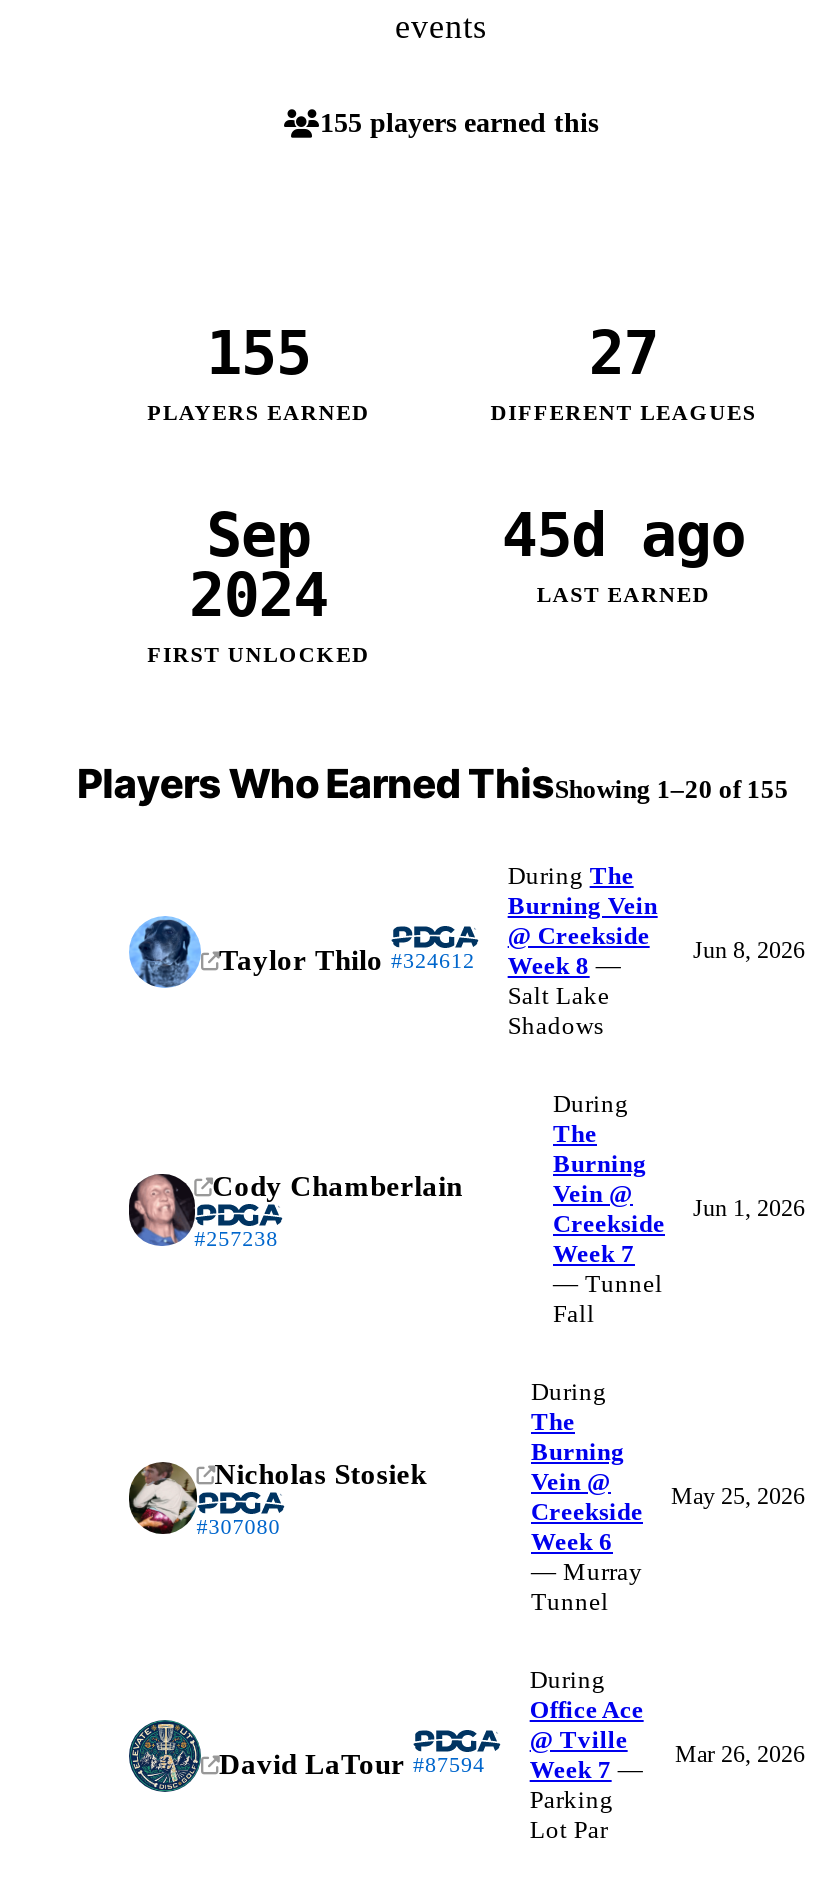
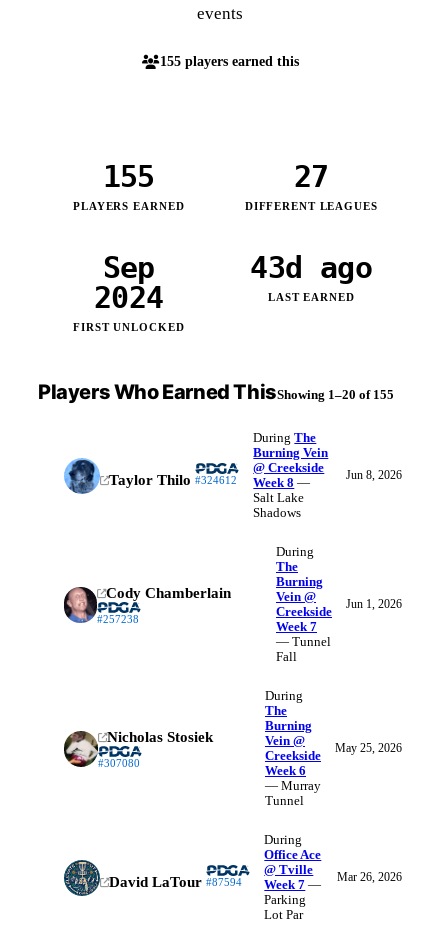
- 45d ago
+ 43d ago
